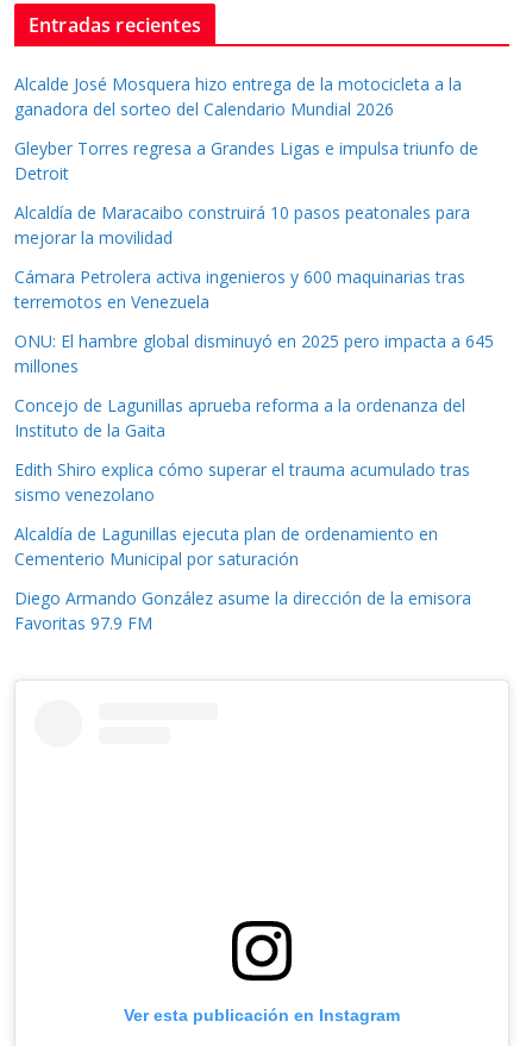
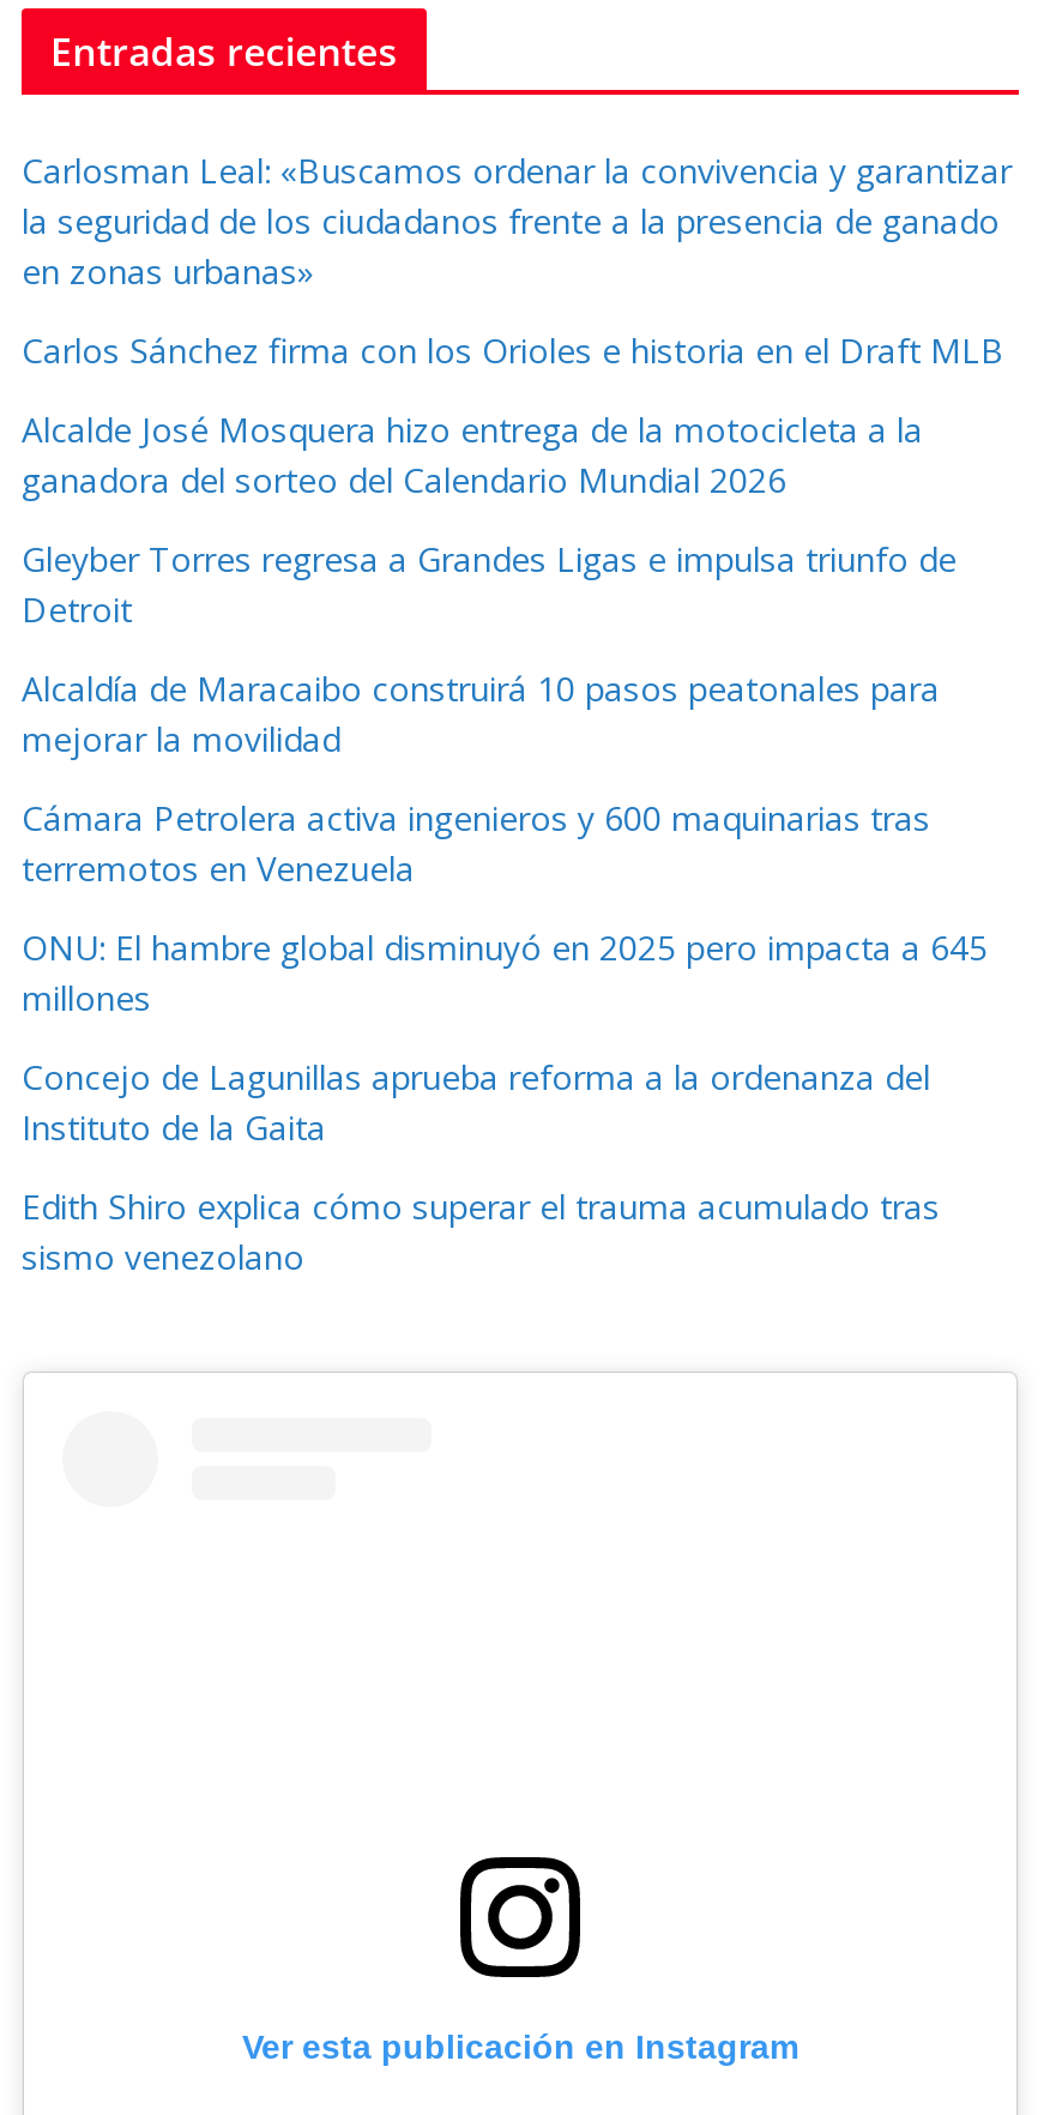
+ Carlosman Leal: «Buscamos ordenar la convivencia y garantizar
+ la seguridad de los ciudadanos frente a la presencia de ganado
+ en zonas urbanas»
+ Carlos Sánchez firma con los Orioles e historia en el Draft MLB

moved down: Alcalde José Mosquera hizo entrega de la motocicleta a la | ganadora del sorteo del Calendario Mundial 2026 | Gleyber Torres regresa a Grandes Ligas e impulsa triunfo de | ... | Edith Shiro explica cómo superar el trauma acumulado tras | sismo venezolano

- Alcaldía de Lagunillas ejecuta plan de ordenamiento en
- Cementerio Municipal por saturación
- Diego Armando González asume la dirección de la emisora
- Favoritas 97.9 FM
